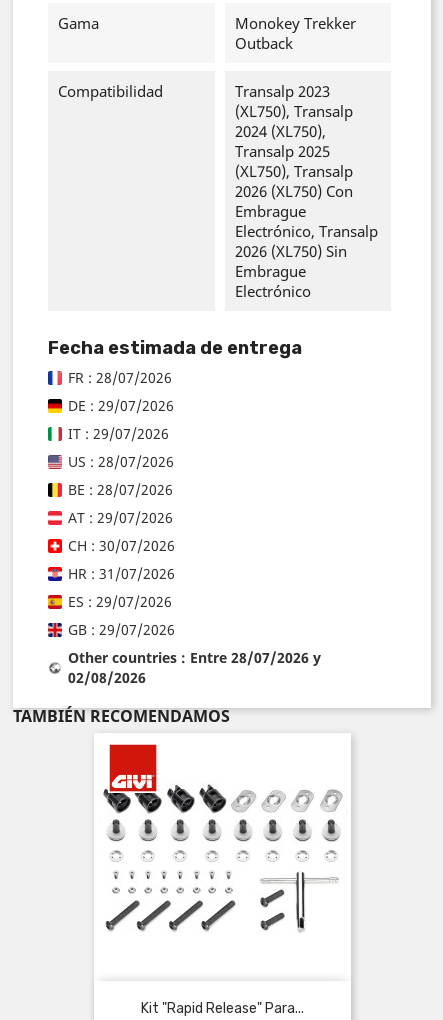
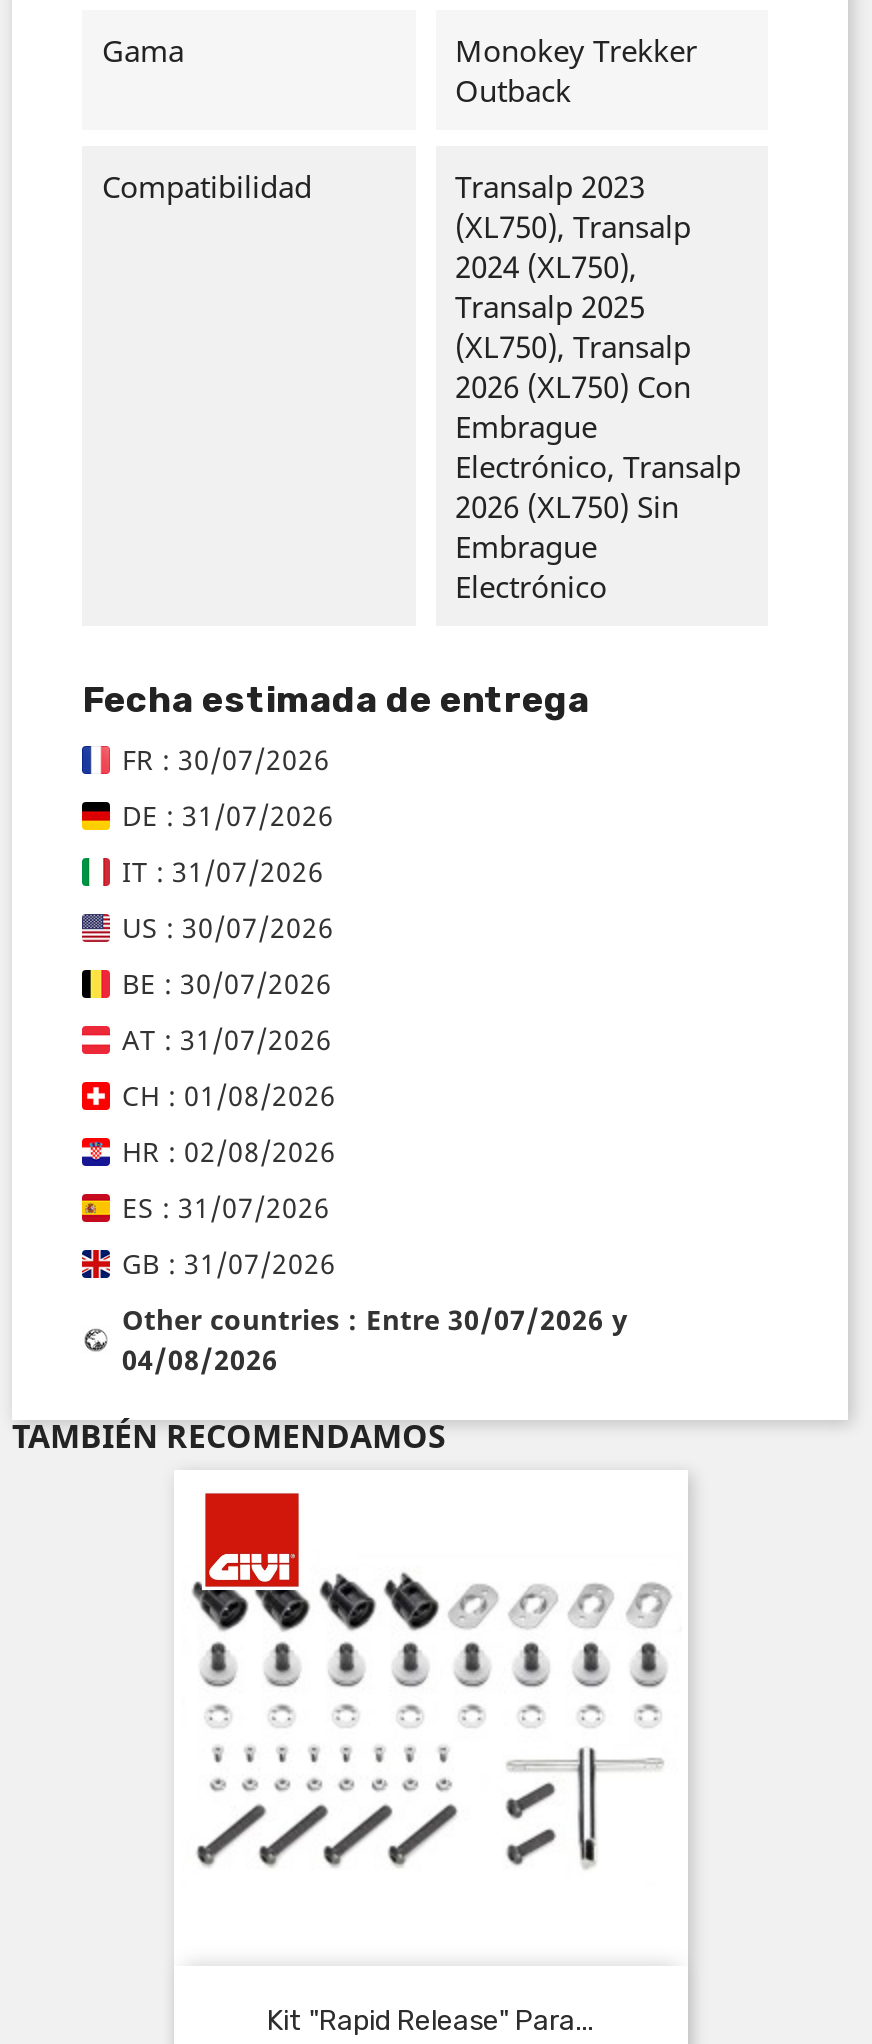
- FR : 28/07/2026
+ FR : 30/07/2026

- DE : 29/07/2026
+ DE : 31/07/2026

- IT : 29/07/2026
+ IT : 31/07/2026

- US : 28/07/2026
+ US : 30/07/2026

- BE : 28/07/2026
+ BE : 30/07/2026

- AT : 29/07/2026
+ AT : 31/07/2026

- CH : 30/07/2026
+ CH : 01/08/2026

- HR : 31/07/2026
+ HR : 02/08/2026

- ES : 29/07/2026
+ ES : 31/07/2026

- GB : 29/07/2026
+ GB : 31/07/2026

- Other countries : Entre 28/07/2026 y
+ Other countries : Entre 30/07/2026 y

- 02/08/2026
+ 04/08/2026
